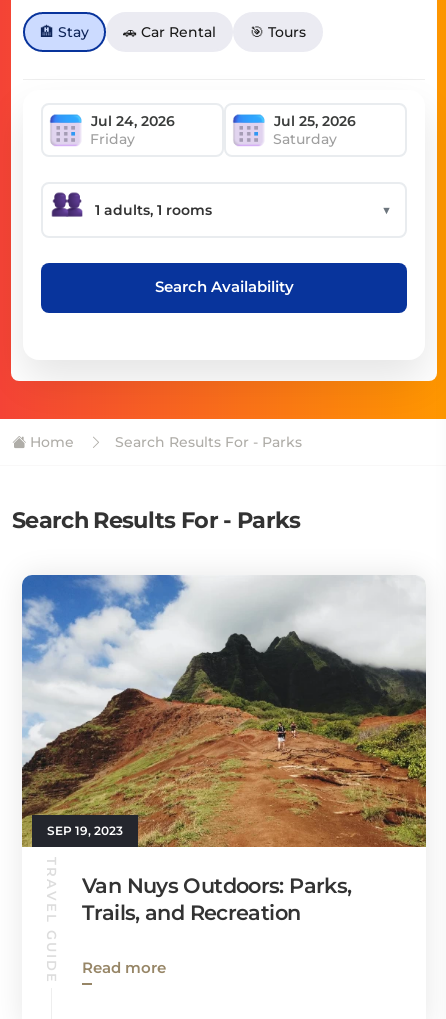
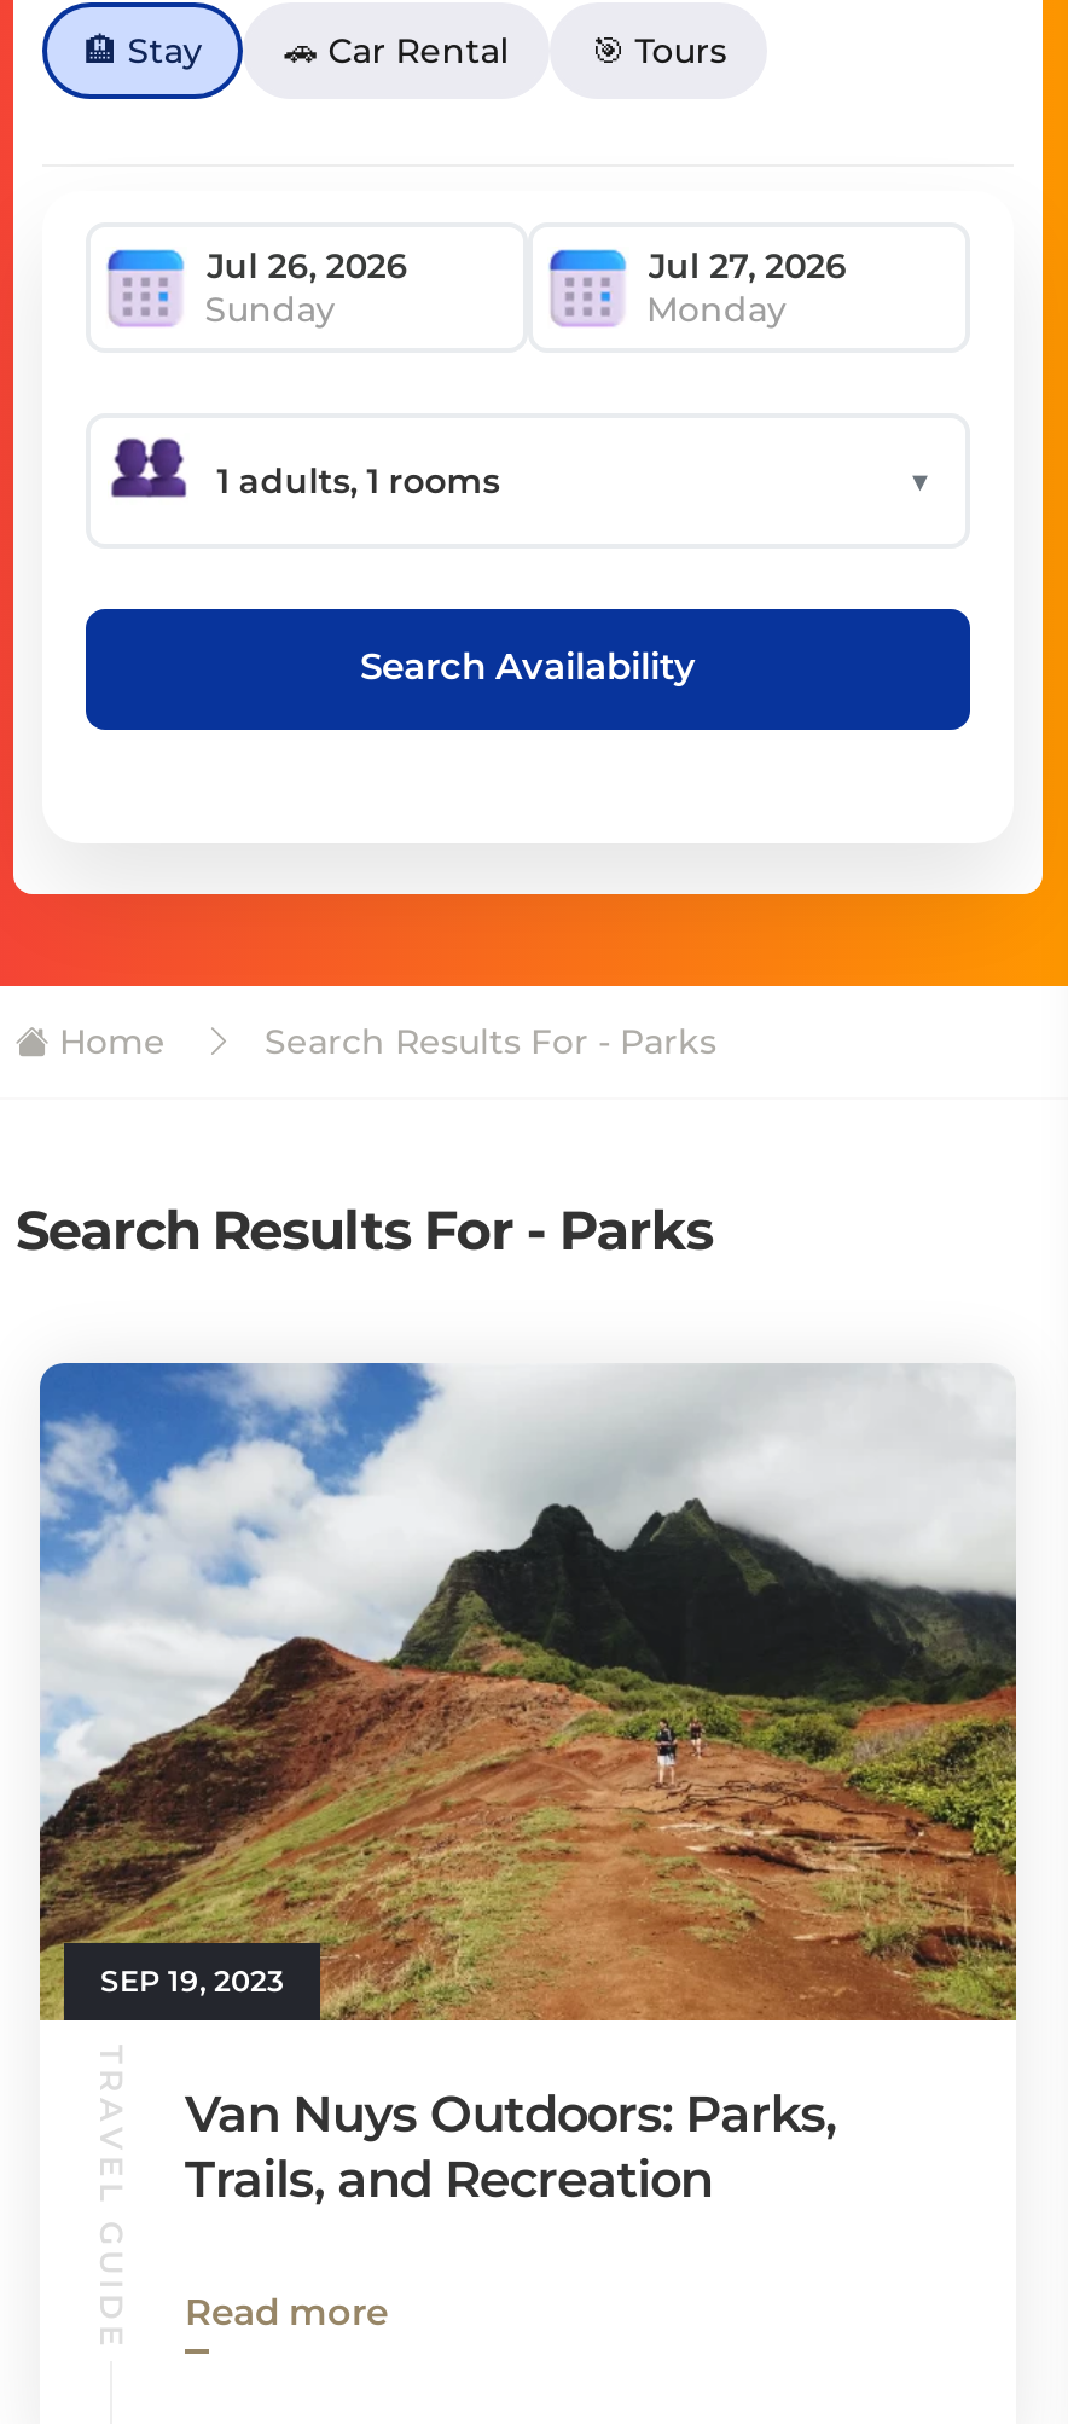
- Friday
- Saturday
+ Sunday
+ Monday
